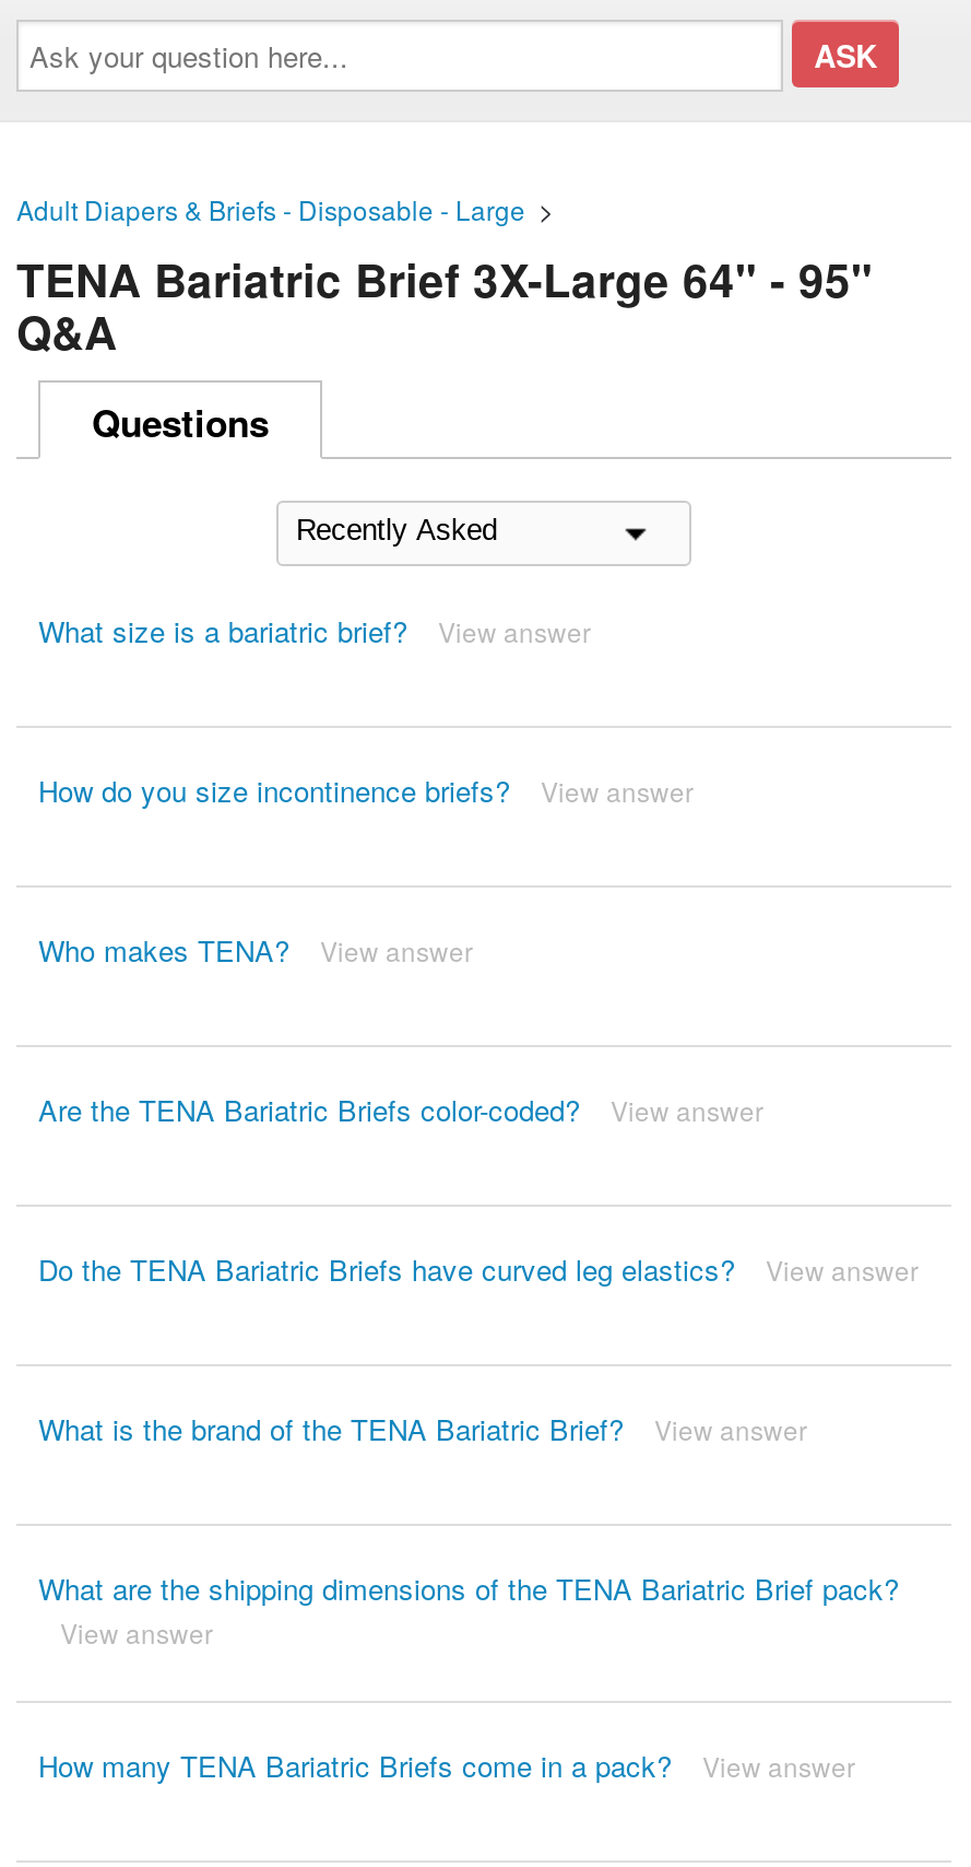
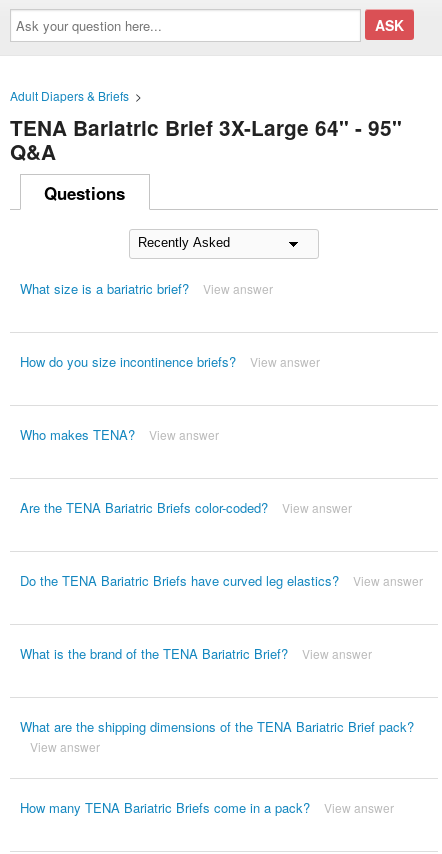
- Adult Diapers & Briefs - Disposable - Large >
+ Adult Diapers & Briefs >
